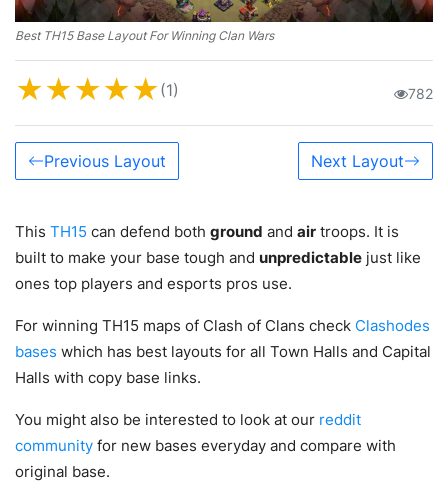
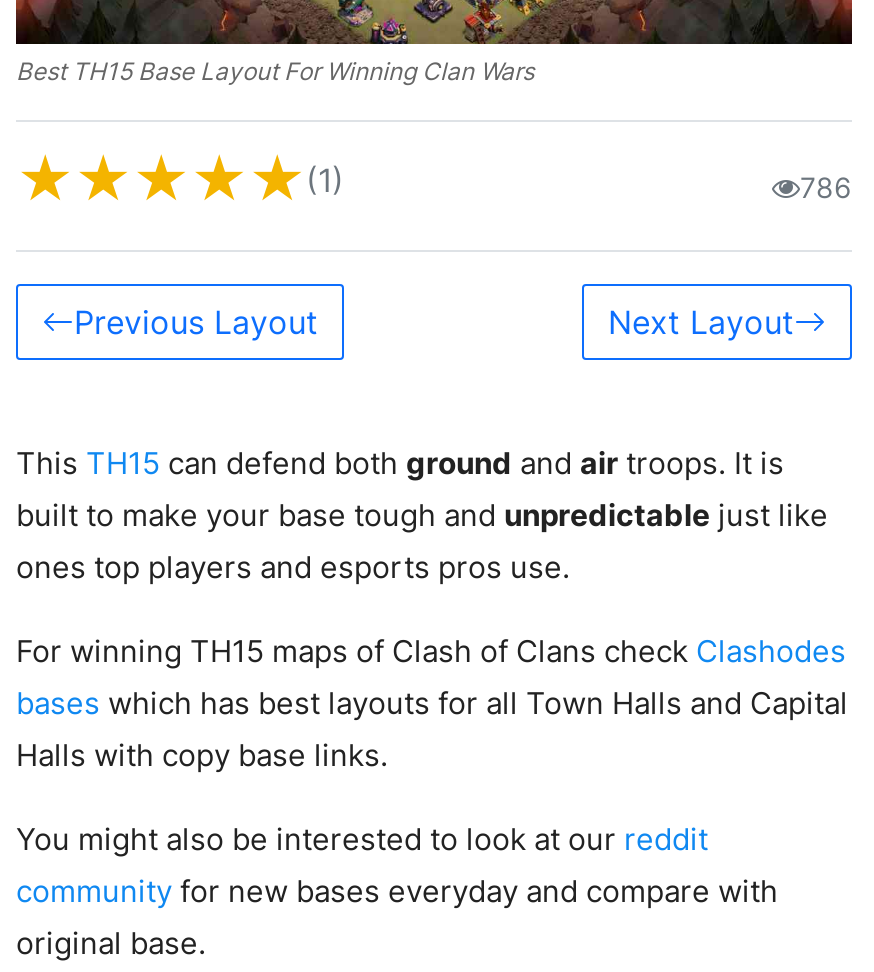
- 782
+ 786
